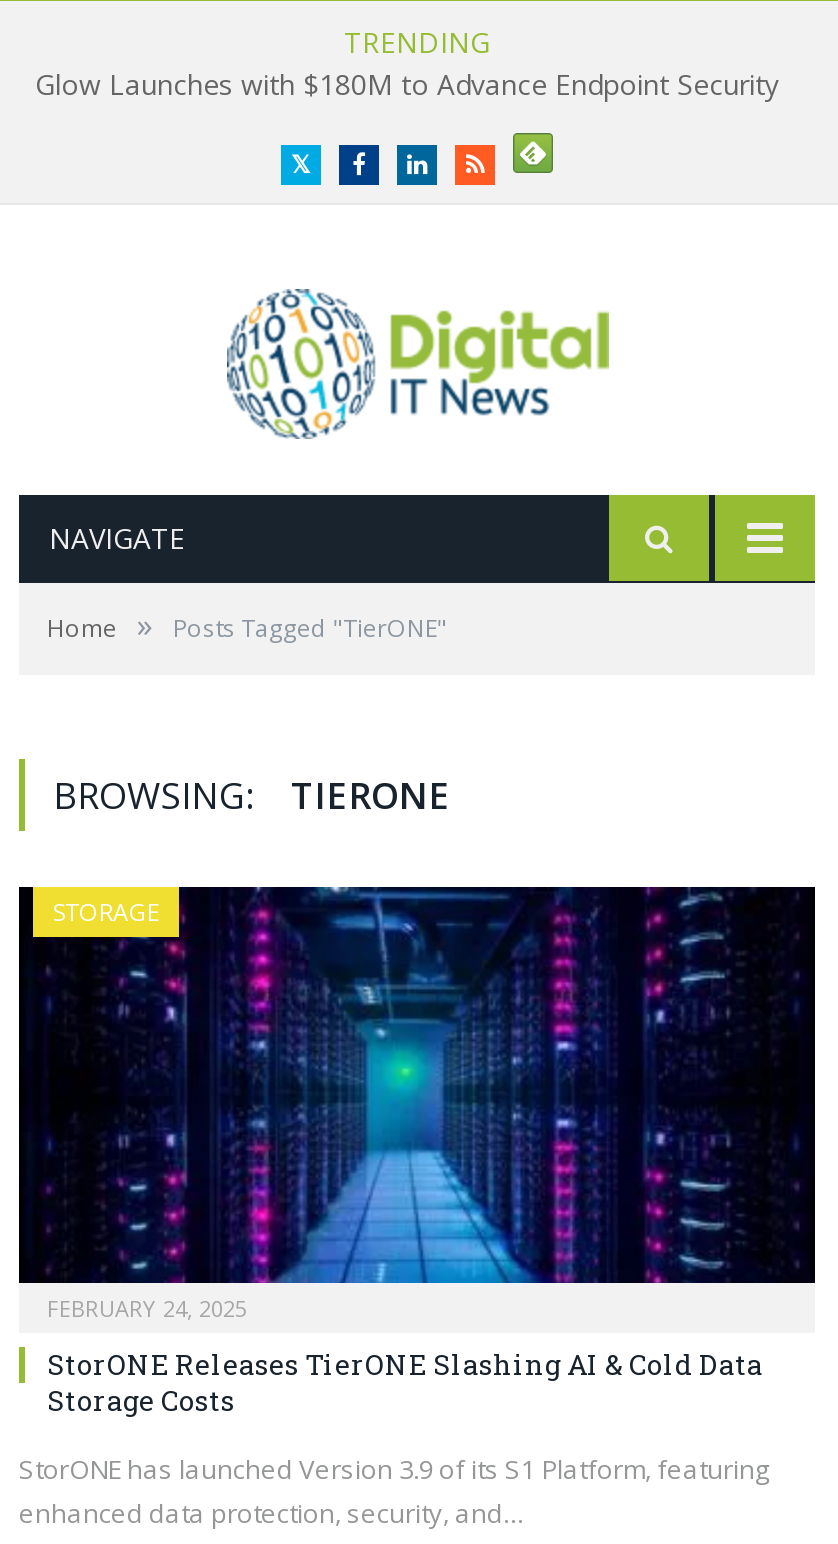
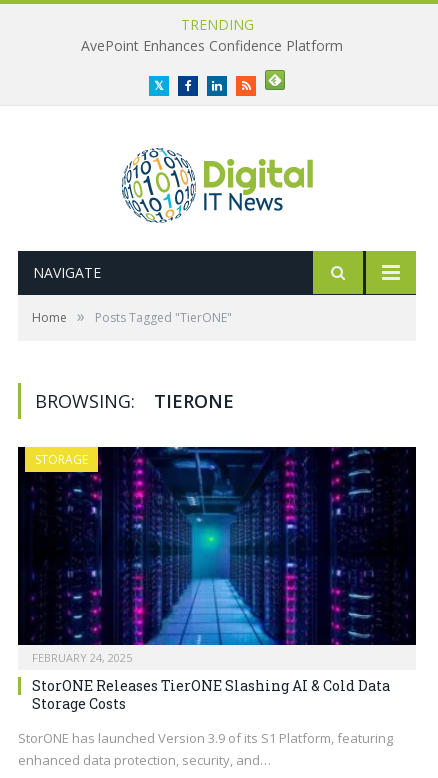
- Glow Launches with $180M to Advance Endpoint Security
+ AvePoint Enhances Confidence Platform
